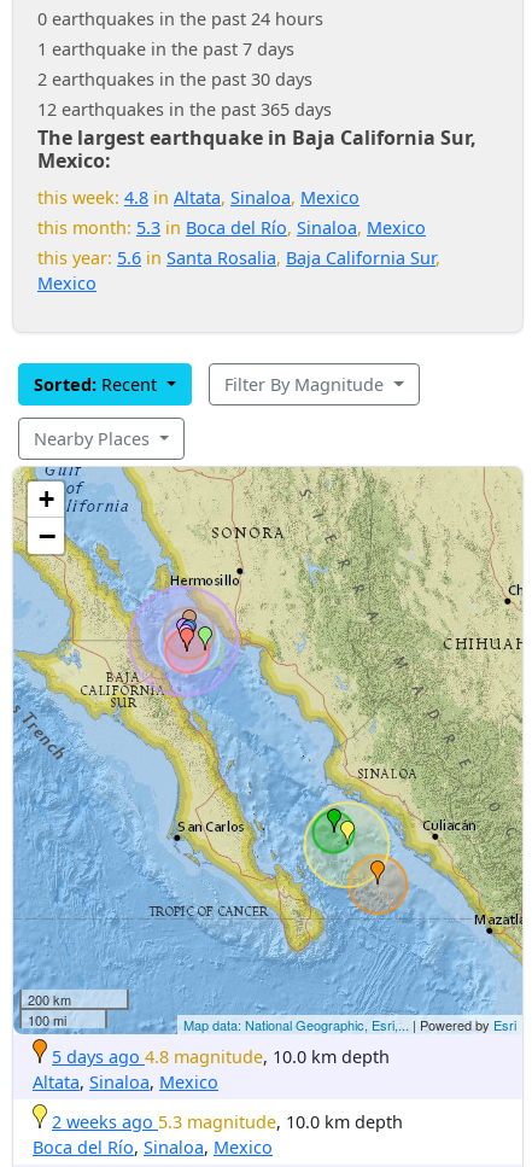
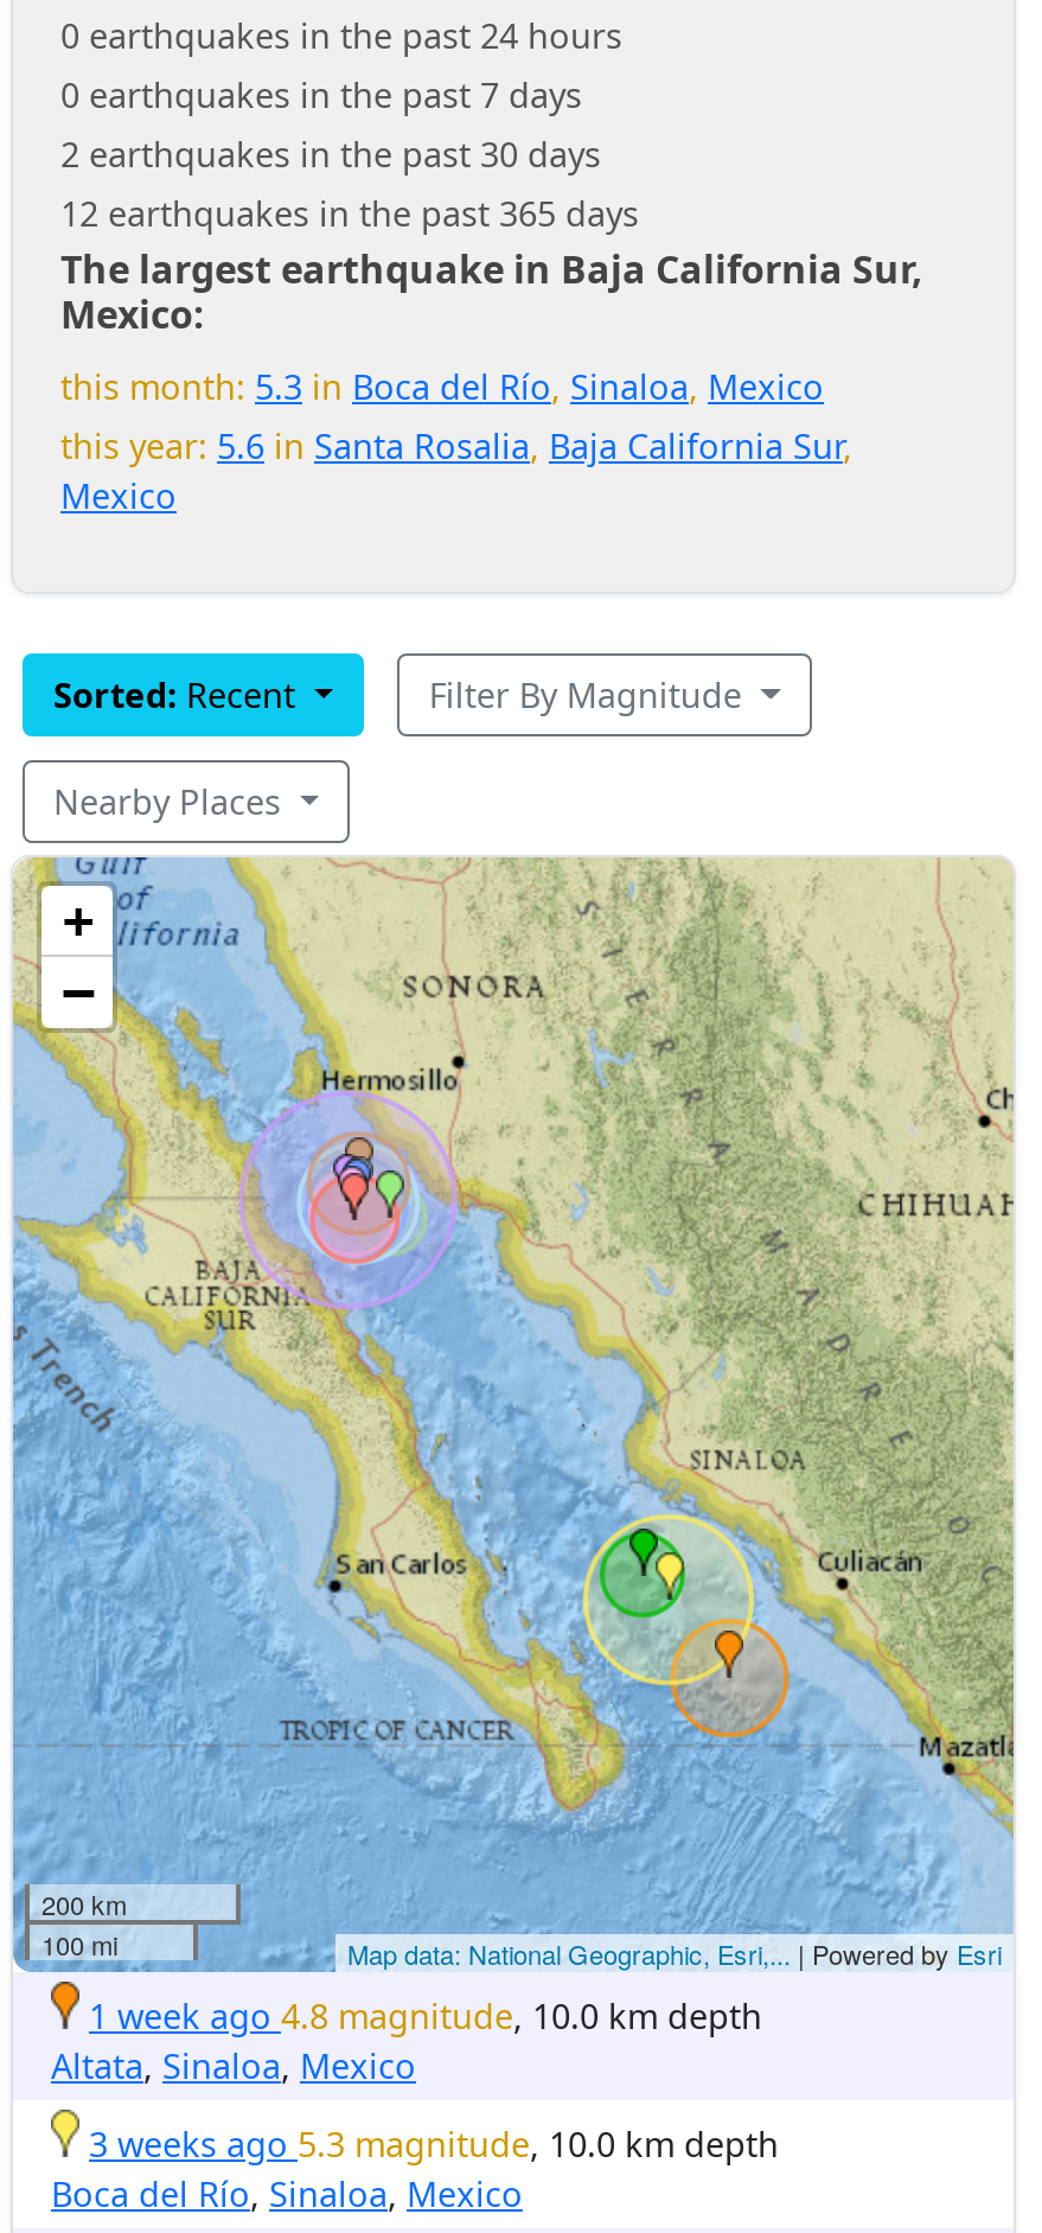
- 1 earthquake in the past 7 days
+ 0 earthquakes in the past 7 days

- this week: 4.8 in Altata, Sinaloa, Mexico

- 5 days ago 4.8 magnitude, 10.0 km depth
+ 1 week ago 4.8 magnitude, 10.0 km depth

- 2 weeks ago 5.3 magnitude, 10.0 km depth
+ 3 weeks ago 5.3 magnitude, 10.0 km depth
